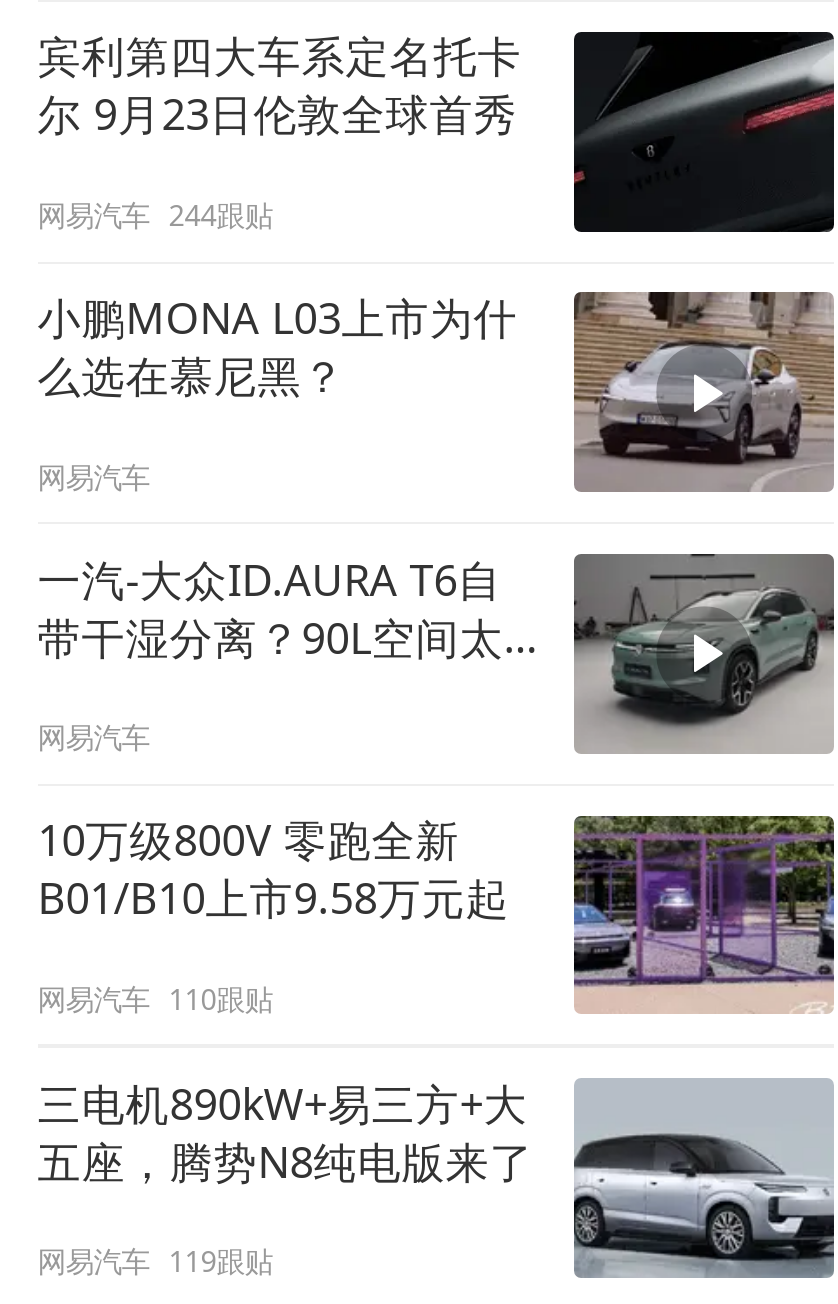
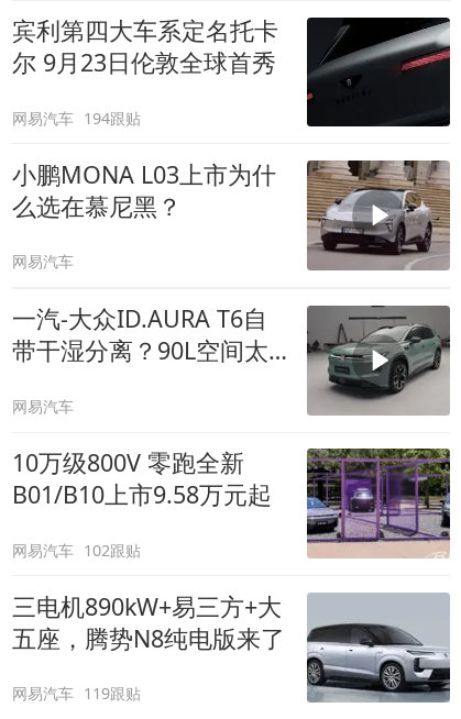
- 网易汽车 244跟贴
+ 网易汽车 194跟贴

- 网易汽车 110跟贴
+ 网易汽车 102跟贴
